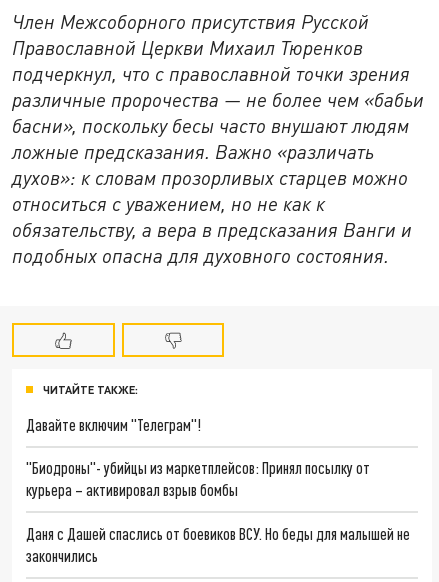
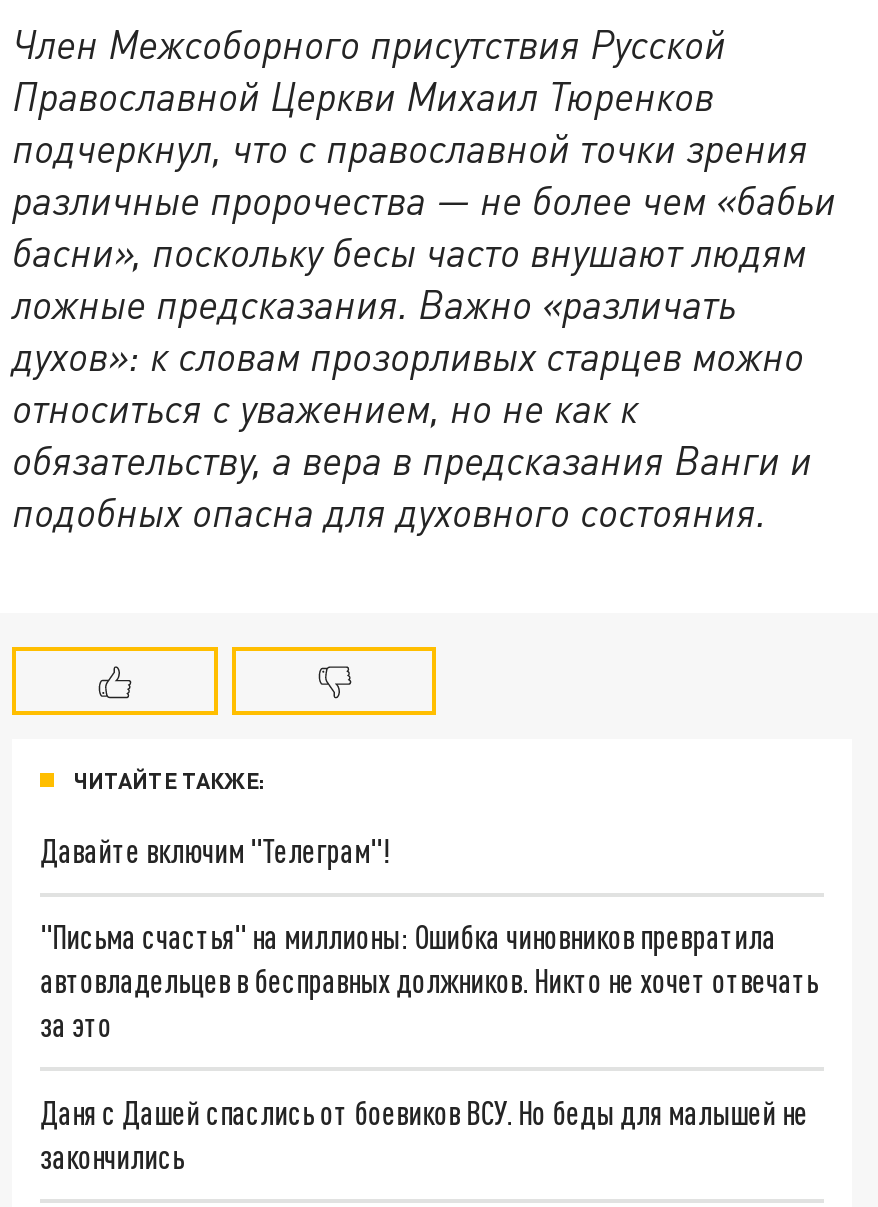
- "Биодроны"- убийцы из маркетплейсов: Принял посылку от
- курьера – активировал взрыв бомбы
+ "Письма счастья" на миллионы: Ошибка чиновников превратила
+ автовладельцев в бесправных должников. Никто не хочет отвечать
+ за это
